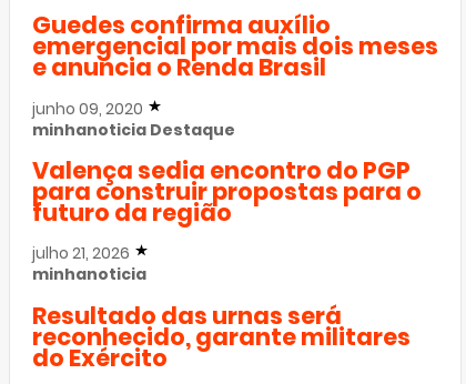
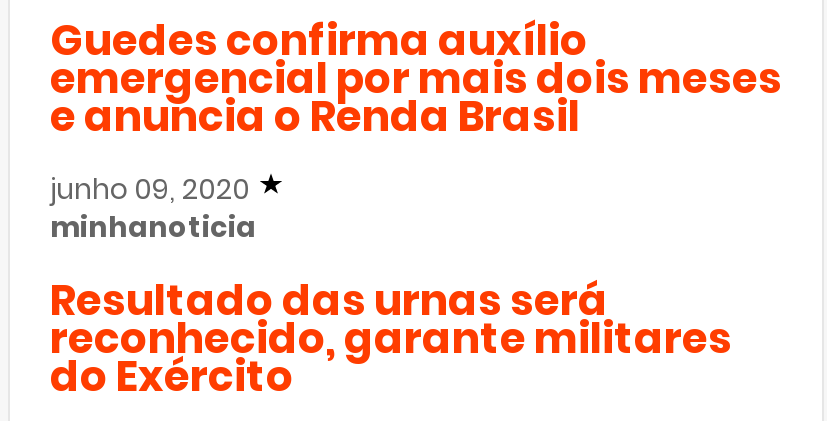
- minhanoticia Destaque
- Valença sedia encontro do PGP
- para construir propostas para o
- futuro da região
- julho 21, 2026
